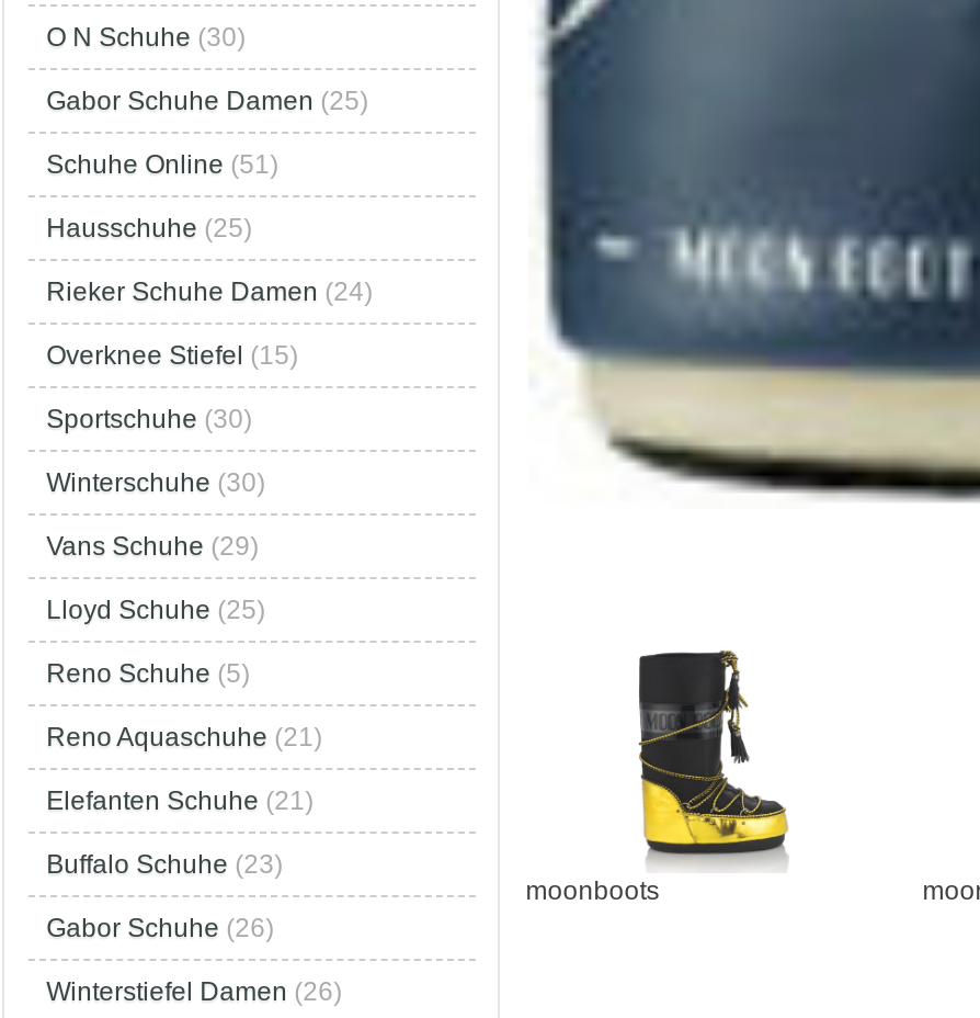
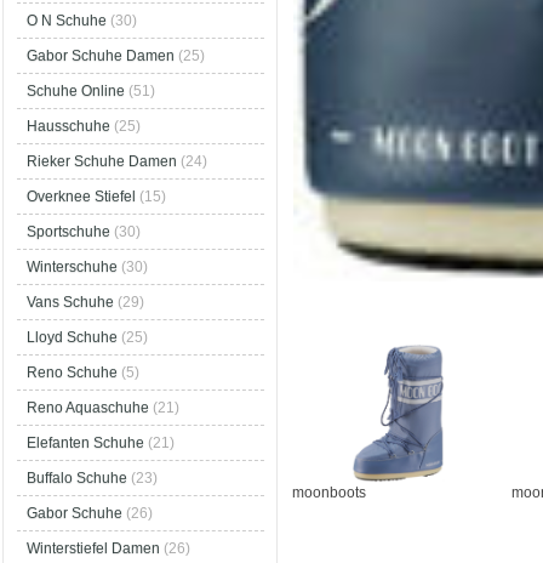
- [image]
+ [image]
